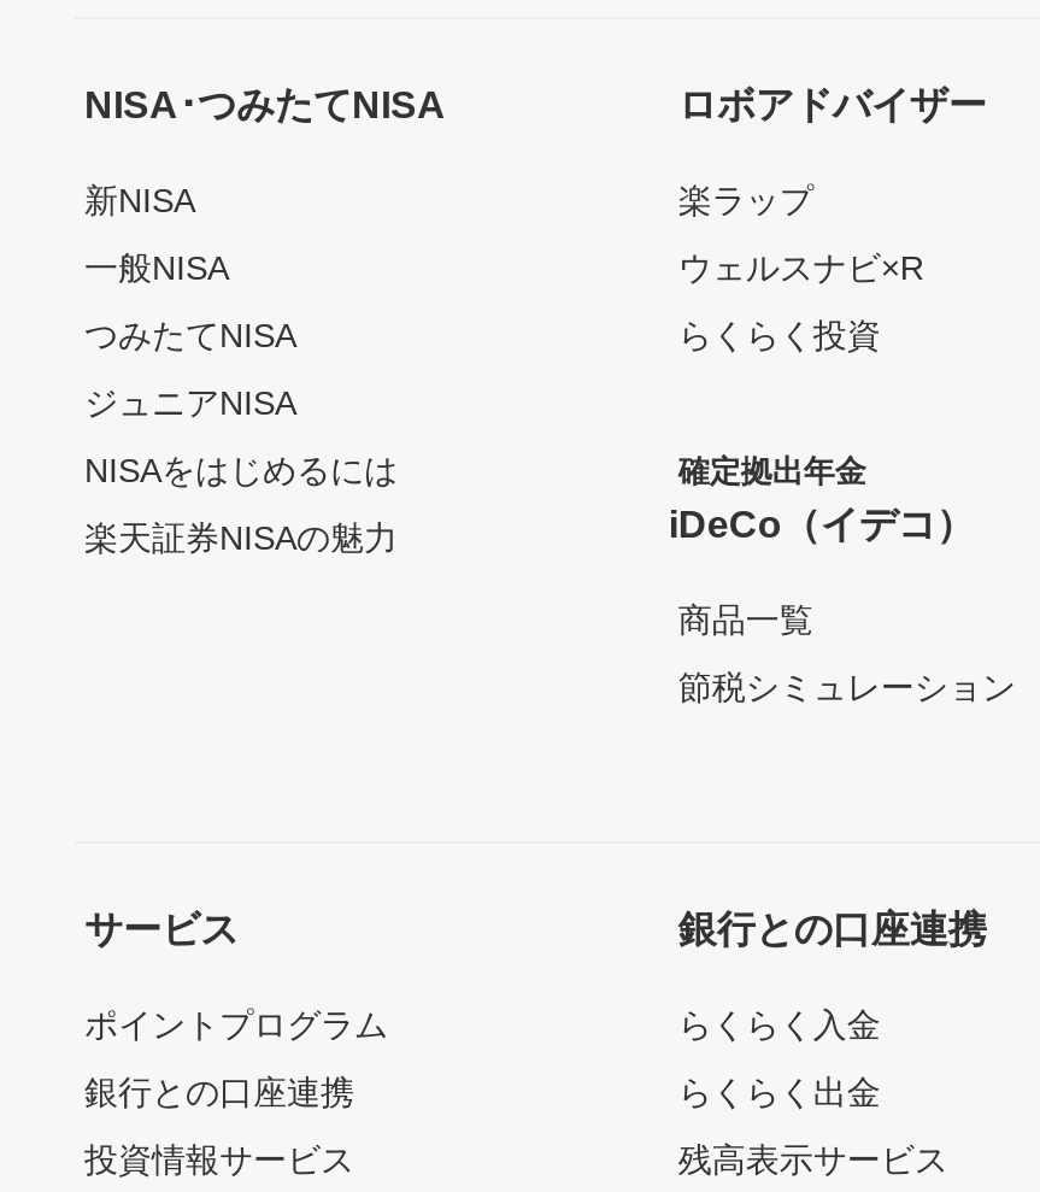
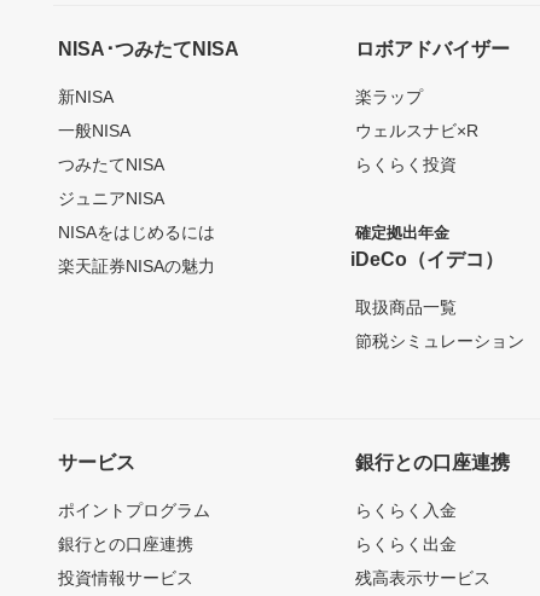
- 商品一覧
+ 取扱商品一覧
